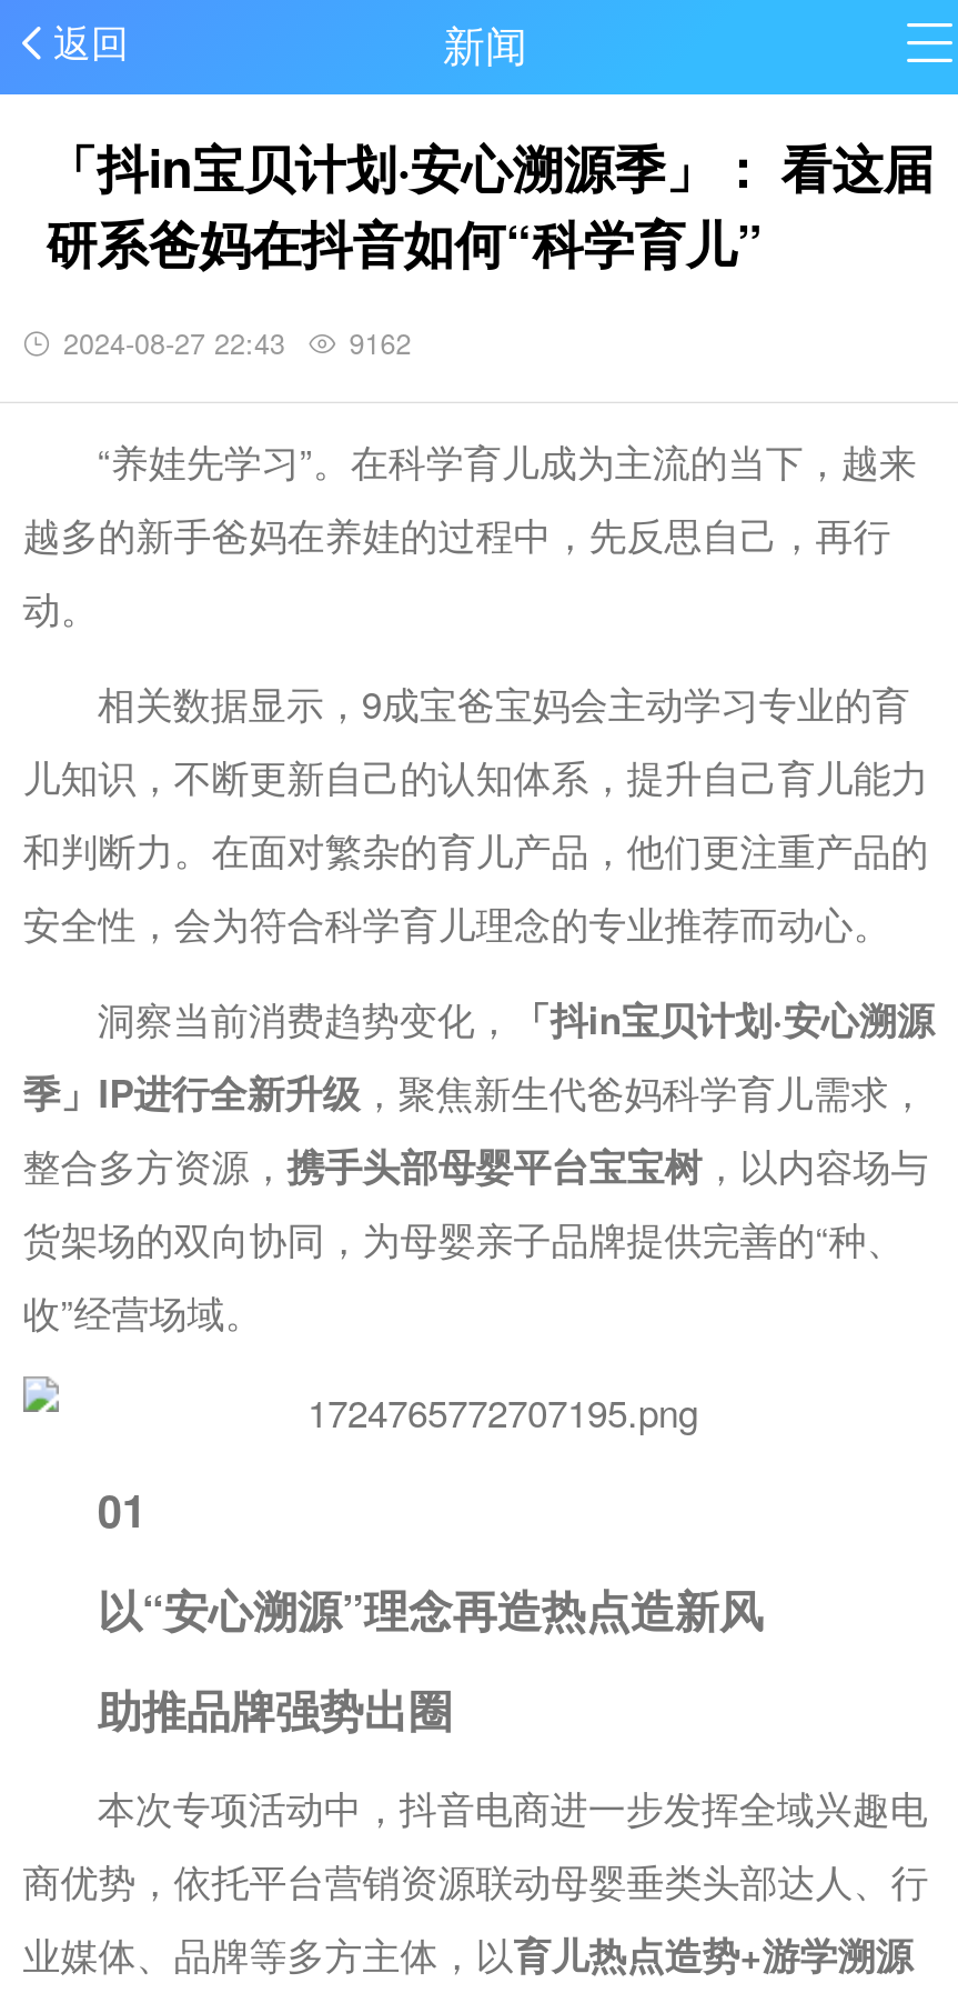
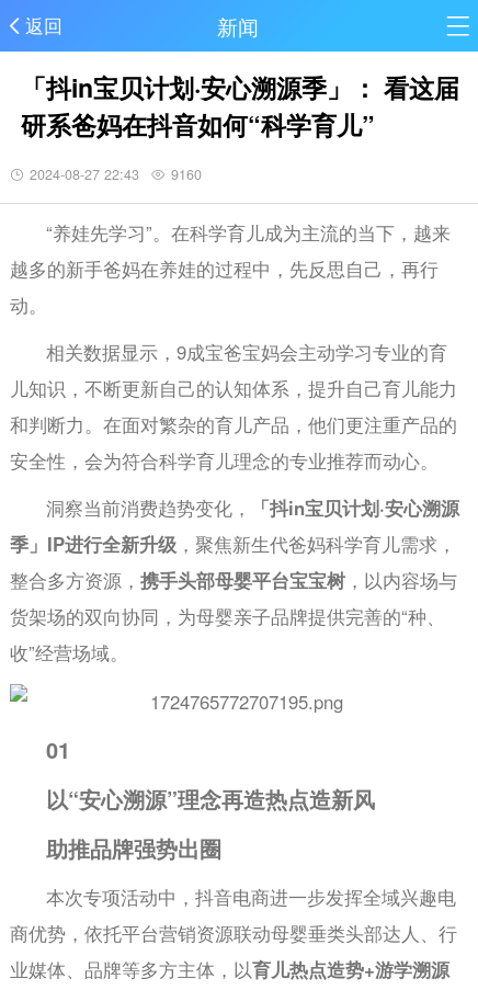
- 2024-08-27 22:43 9162
+ 2024-08-27 22:43 9160
